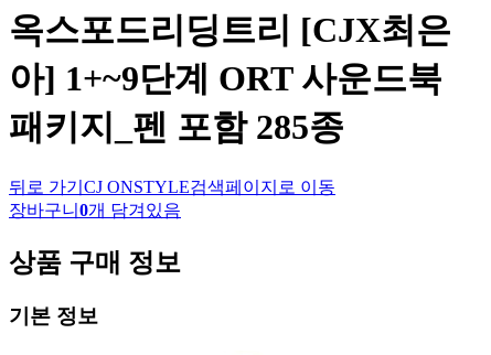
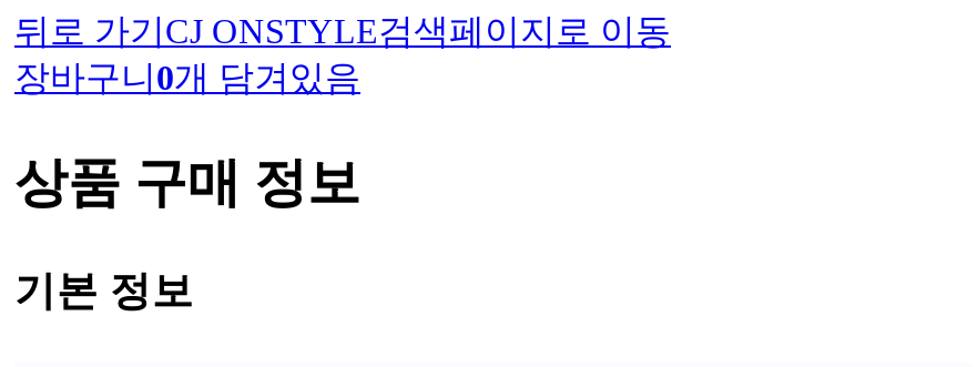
- 옥스포드리딩트리 [CJX최은
- 아] 1+~9단계 ORT 사운드북
- 패키지_펜 포함 285종
